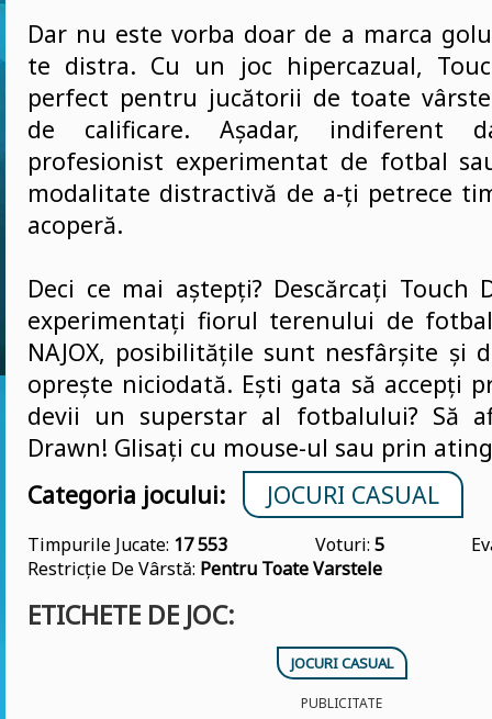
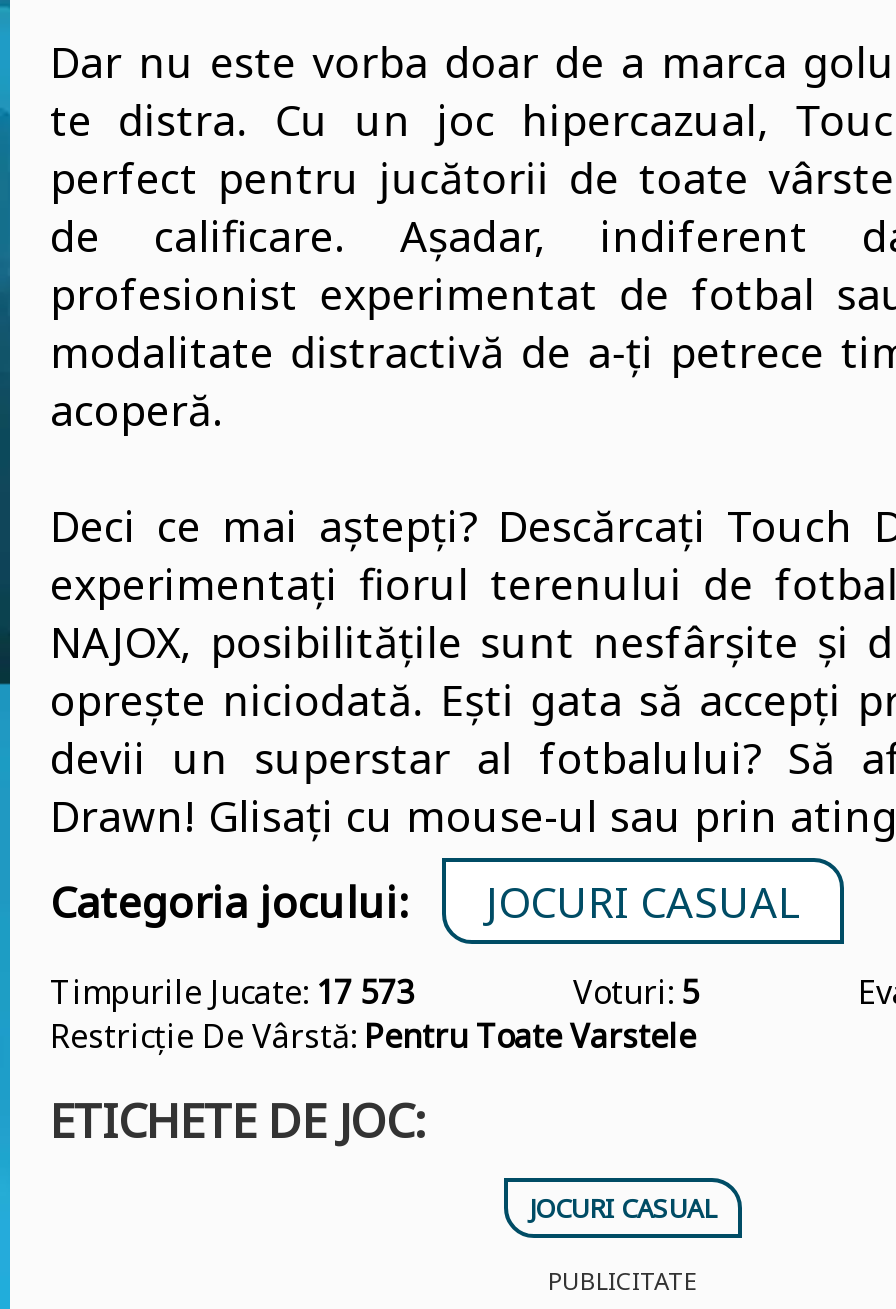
- Timpurile Jucate: 17 553
+ Timpurile Jucate: 17 573
